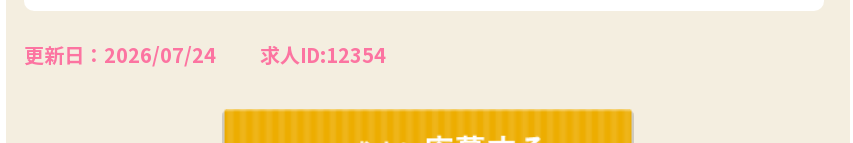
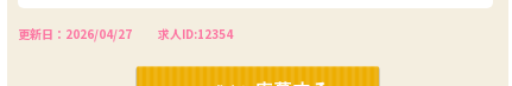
- 更新日：2026/07/24 求人ID:12354
+ 更新日：2026/04/27 求人ID:12354
